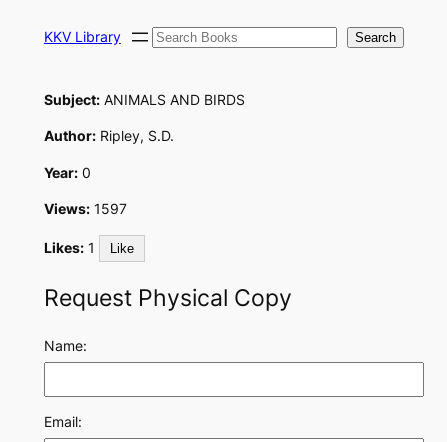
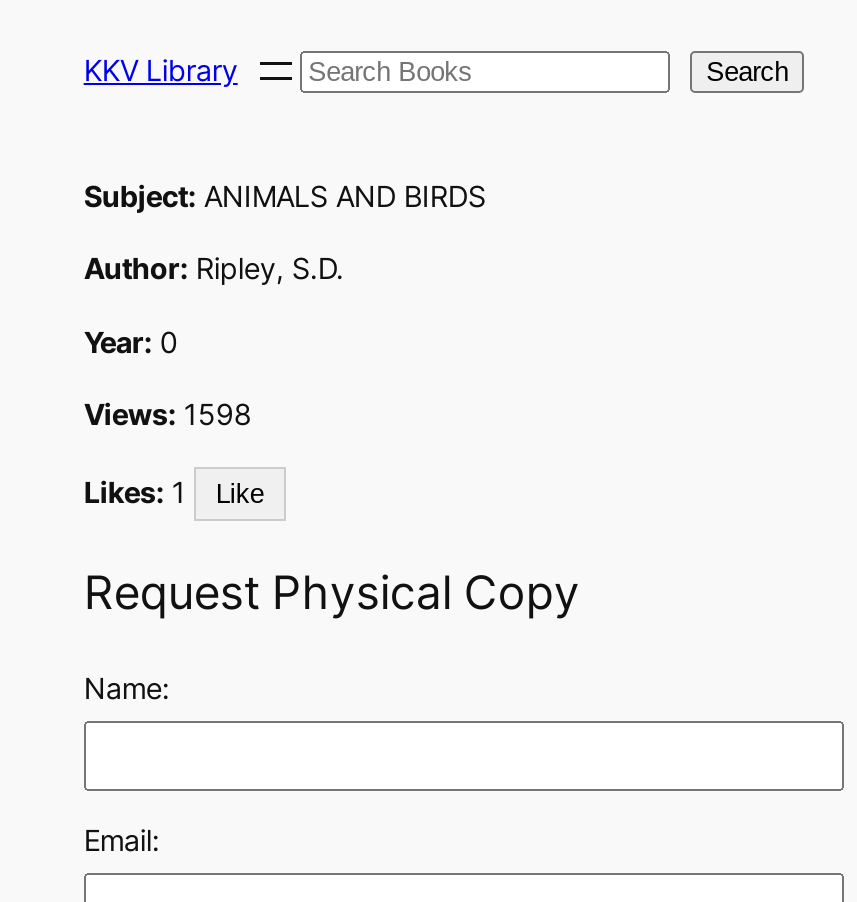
- Views: 1597
+ Views: 1598
